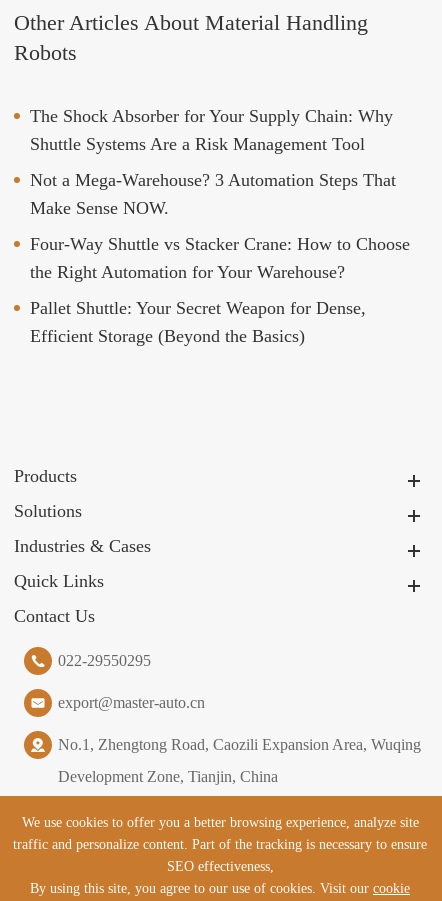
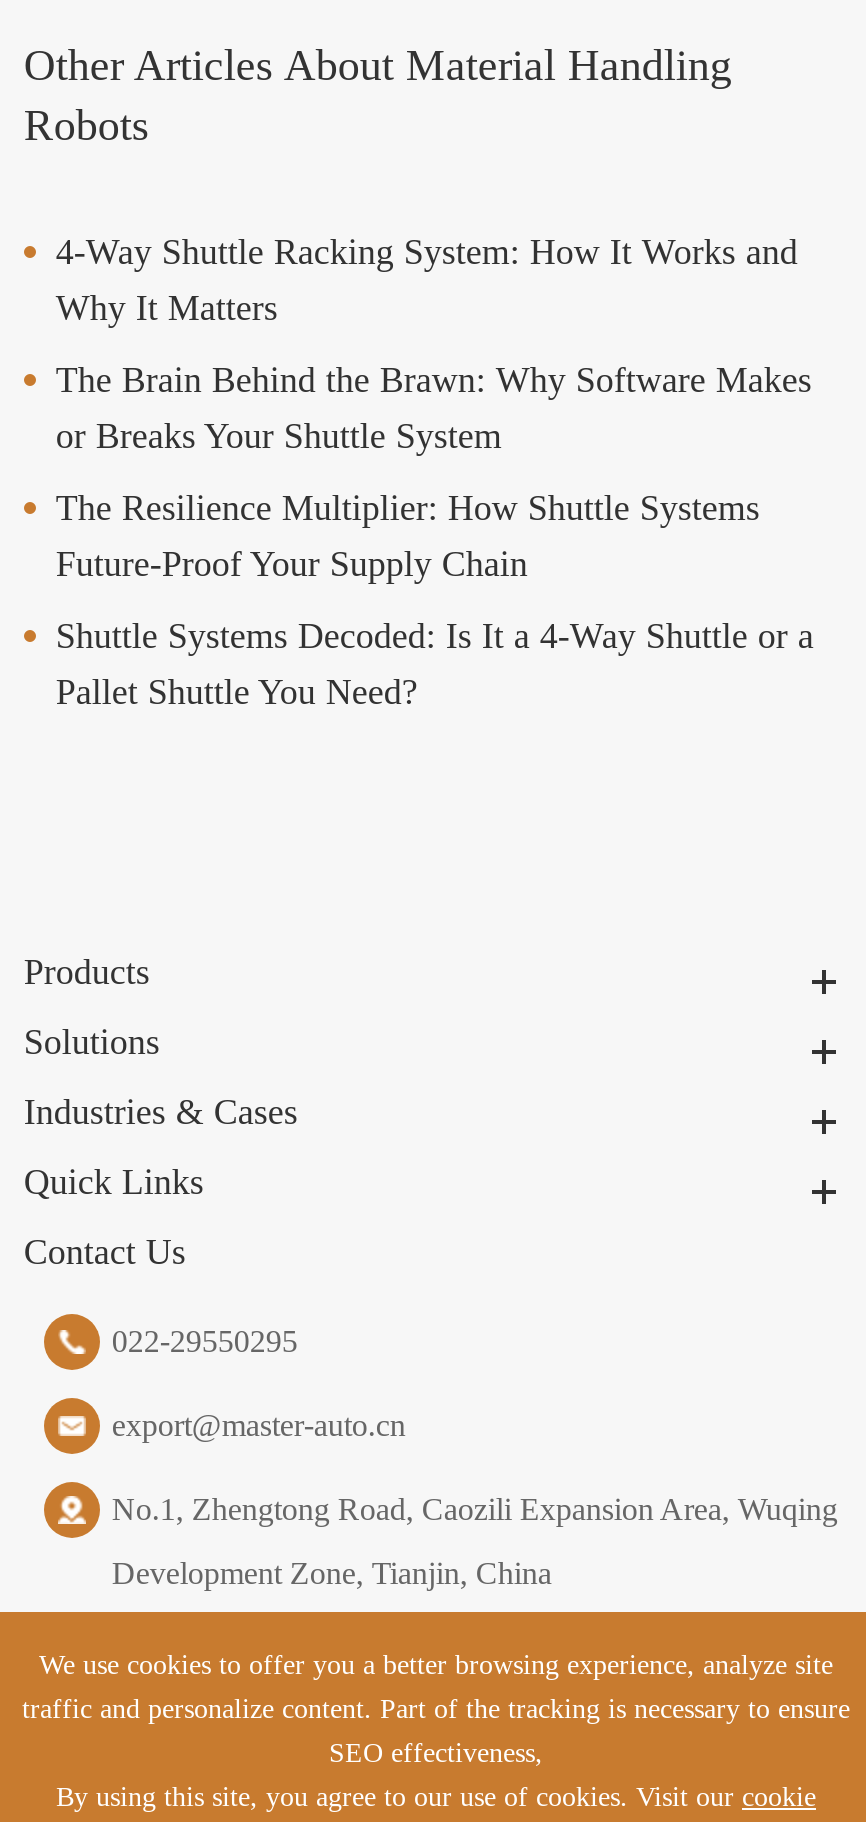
- The Shock Absorber for Your Supply Chain: Why
- Shuttle Systems Are a Risk Management Tool
+ 4-Way Shuttle Racking System: How It Works and
+ Why It Matters

- Not a Mega-Warehouse? 3 Automation Steps That
- Make Sense NOW.
+ The Brain Behind the Brawn: Why Software Makes
+ or Breaks Your Shuttle System

- Four-Way Shuttle vs Stacker Crane: How to Choose
- the Right Automation for Your Warehouse?
+ The Resilience Multiplier: How Shuttle Systems
+ Future-Proof Your Supply Chain

- Pallet Shuttle: Your Secret Weapon for Dense,
- Efficient Storage (Beyond the Basics)
+ Shuttle Systems Decoded: Is It a 4-Way Shuttle or a
+ Pallet Shuttle You Need?
